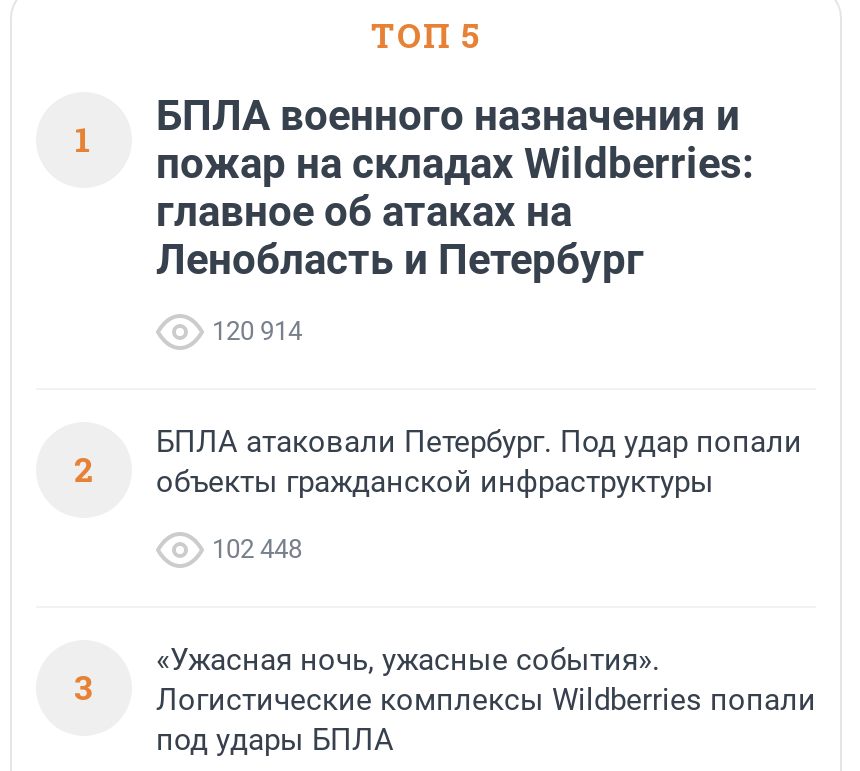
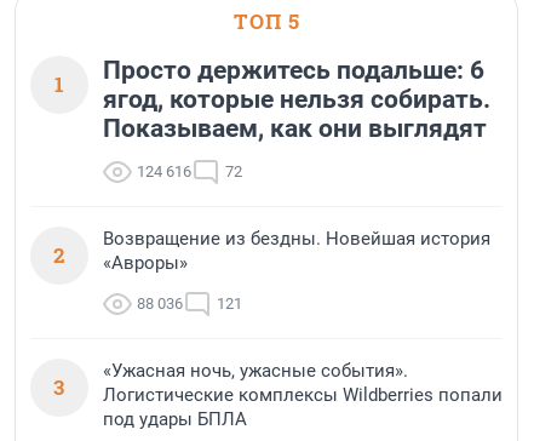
- БПЛА военного назначения и
- пожар на складах Wildberries:
- главное об атаках на
- Ленобласть и Петербург
+ Просто держитесь подальше: 6
+ ягод, которые нельзя собирать.
+ Показываем, как они выглядят

- 120 914
+ 124 616
+ 72

- БПЛА атаковали Петербург. Под удар попали
- объекты гражданской инфраструктуры
+ Возвращение из бездны. Новейшая история
+ «Авроры»

- 102 448
+ 88 036
+ 121
